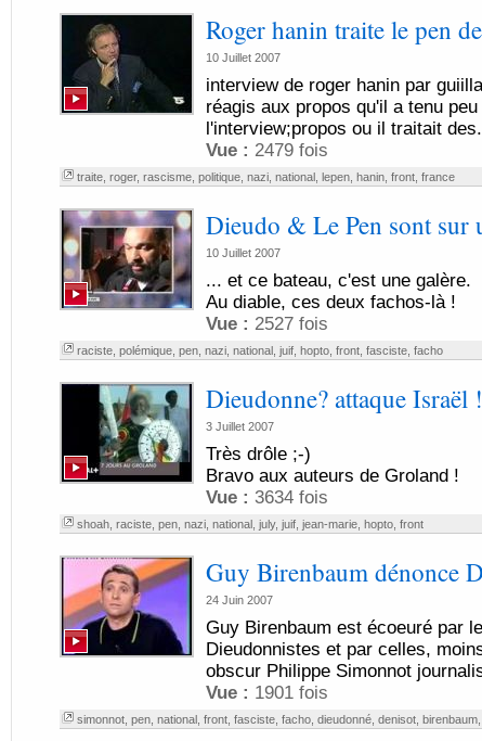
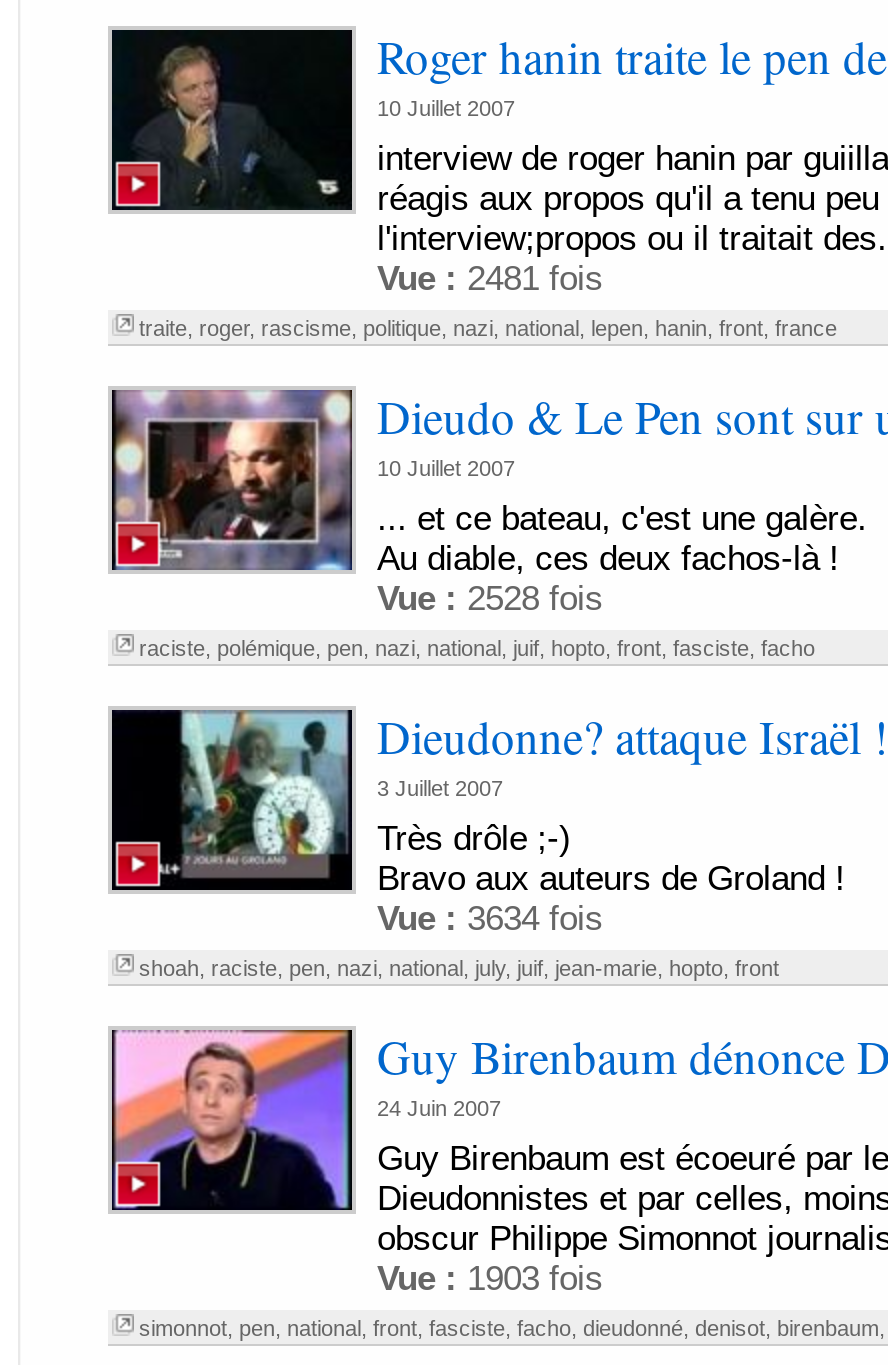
- Vue : 2479 fois
+ Vue : 2481 fois

- Vue : 2527 fois
+ Vue : 2528 fois

- Vue : 1901 fois
+ Vue : 1903 fois
